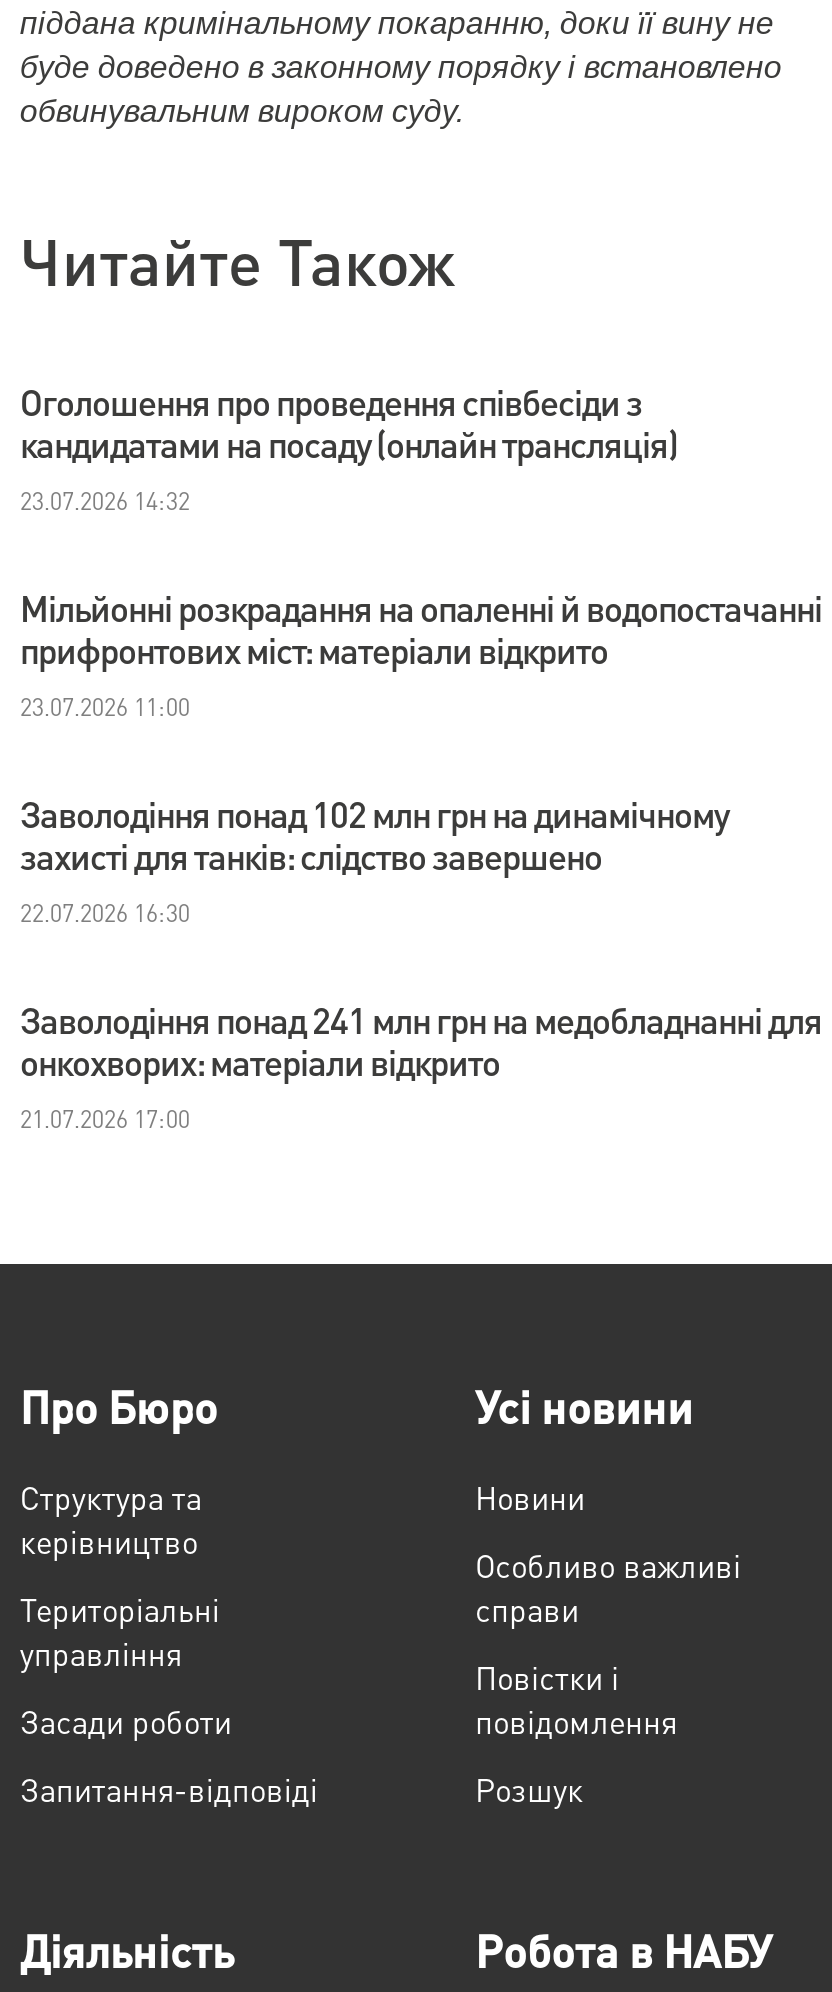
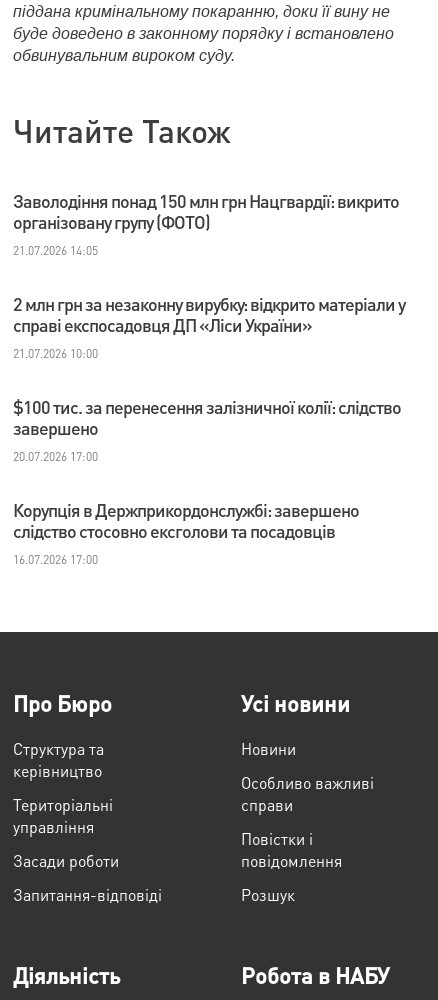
- Оголошення про проведення співбесіди з
- кандидатами на посаду (онлайн трансляція)
- 23.07.2026 14:32
+ Заволодіння понад 150 млн грн Нацгвардії: викрито
+ організовану групу (ФОТО)
+ 21.07.2026 14:05

- Мільйонні розкрадання на опаленні й водопостачанні
- прифронтових міст: матеріали відкрито
- 23.07.2026 11:00
+ 2 млн грн за незаконну вирубку: відкрито матеріали у
+ справі експосадовця ДП «Ліси України»
+ 21.07.2026 10:00

- Заволодіння понад 102 млн грн на динамічному
- захисті для танків: слідство завершено
- 22.07.2026 16:30
+ $100 тис. за перенесення залізничної колії: слідство
+ завершено
+ 20.07.2026 17:00

- Заволодіння понад 241 млн грн на медобладнанні для
- онкохворих: матеріали відкрито
- 21.07.2026 17:00
+ Корупція в Держприкордонслужбі: завершено
+ слідство стосовно ексголови та посадовців
+ 16.07.2026 17:00
